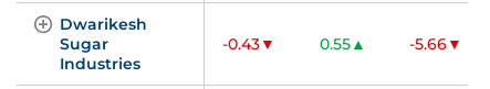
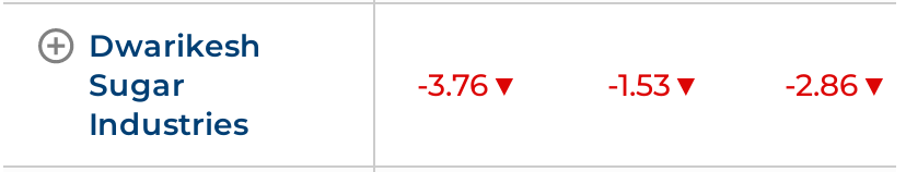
- -0.43
+ -3.76

- 0.55
+ -1.53

- -5.66
+ -2.86
